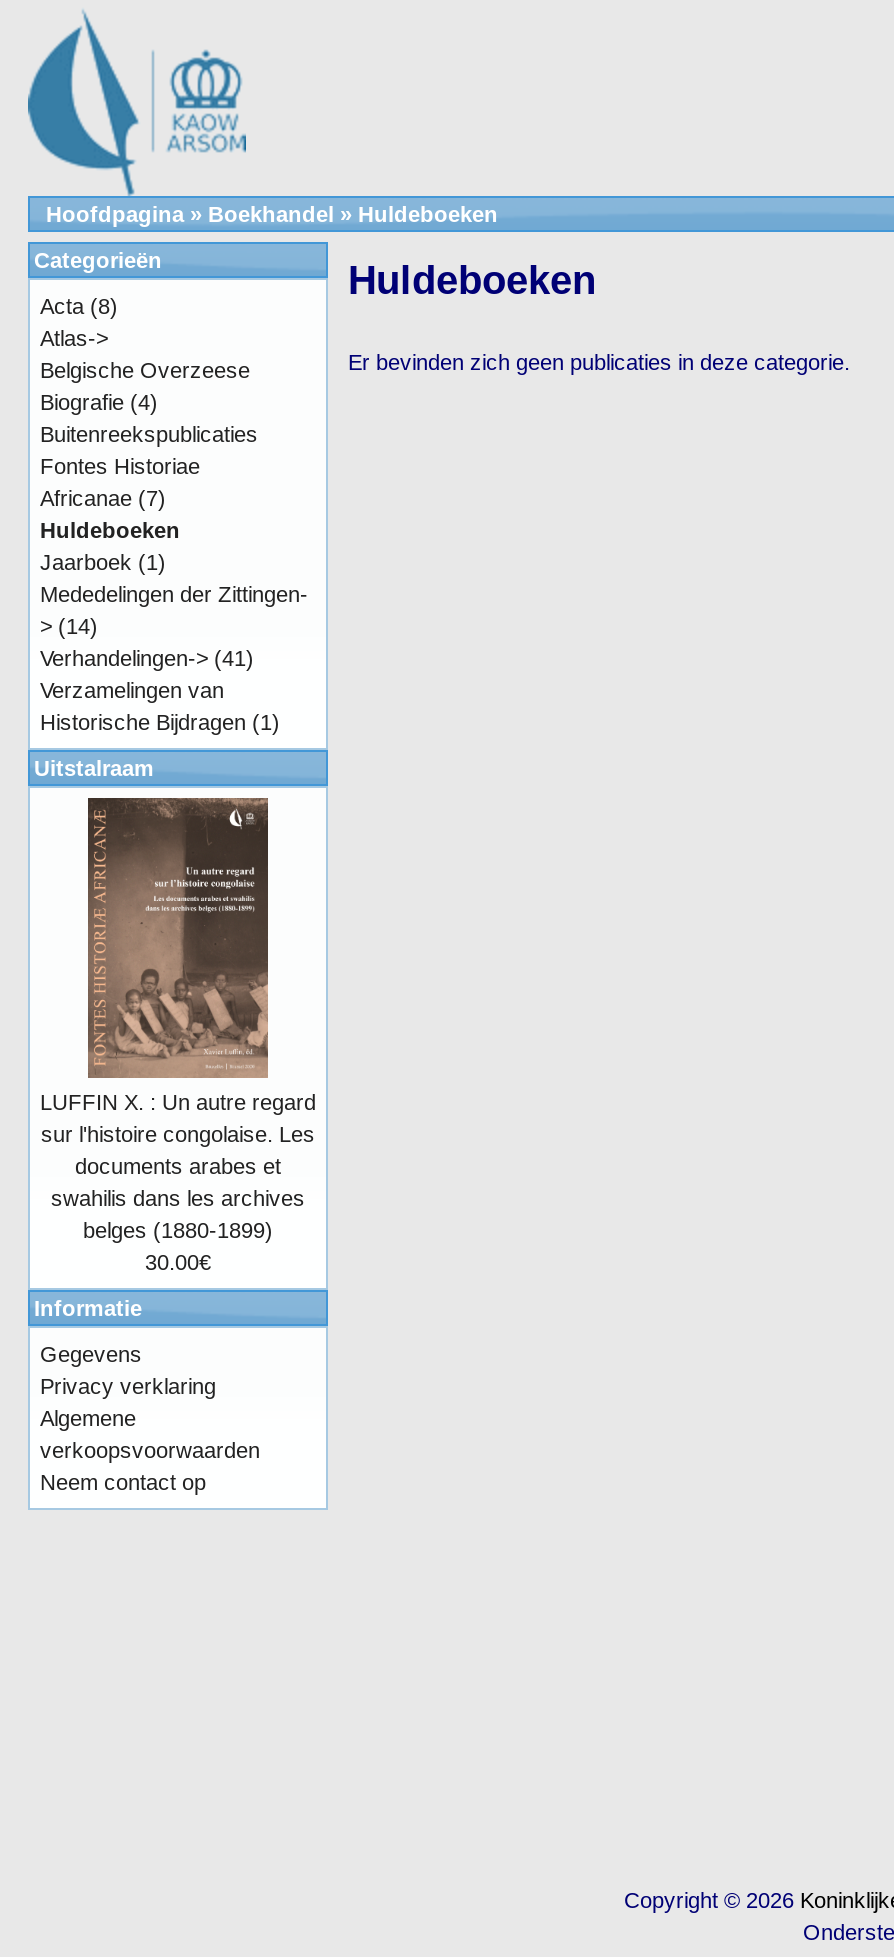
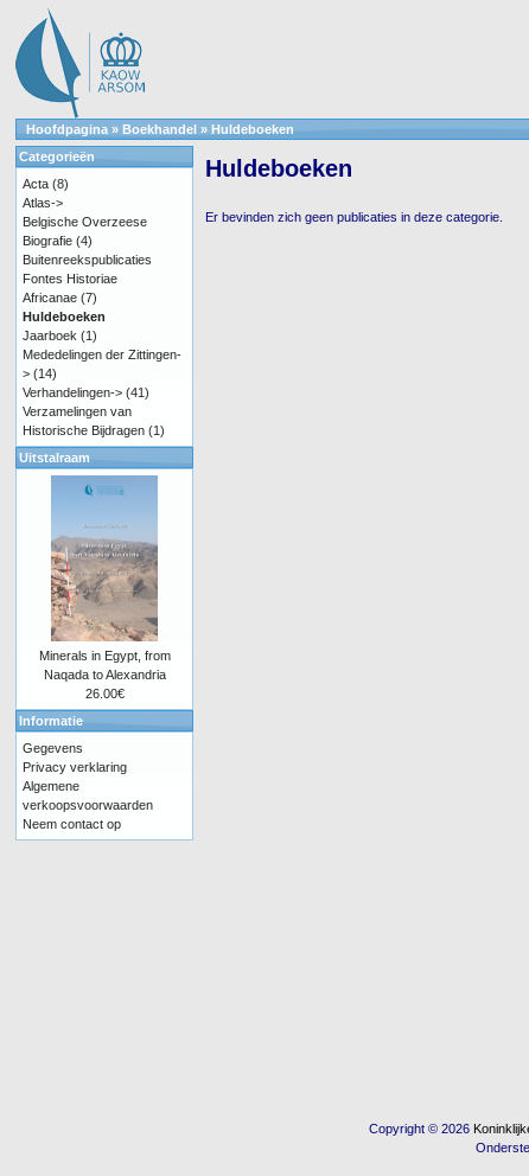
- [image]
+ [image]

- LUFFIN X. : Un autre regard
- sur l'histoire congolaise. Les
- documents arabes et
- swahilis dans les archives
- belges (1880-1899)
- 30.00€
+ Minerals in Egypt, from
+ Naqada to Alexandria
+ 26.00€

moved up: Informatie | Gegevens | Privacy verklaring | Algemene | verkoopsvoorwaarden | Neem contact op
